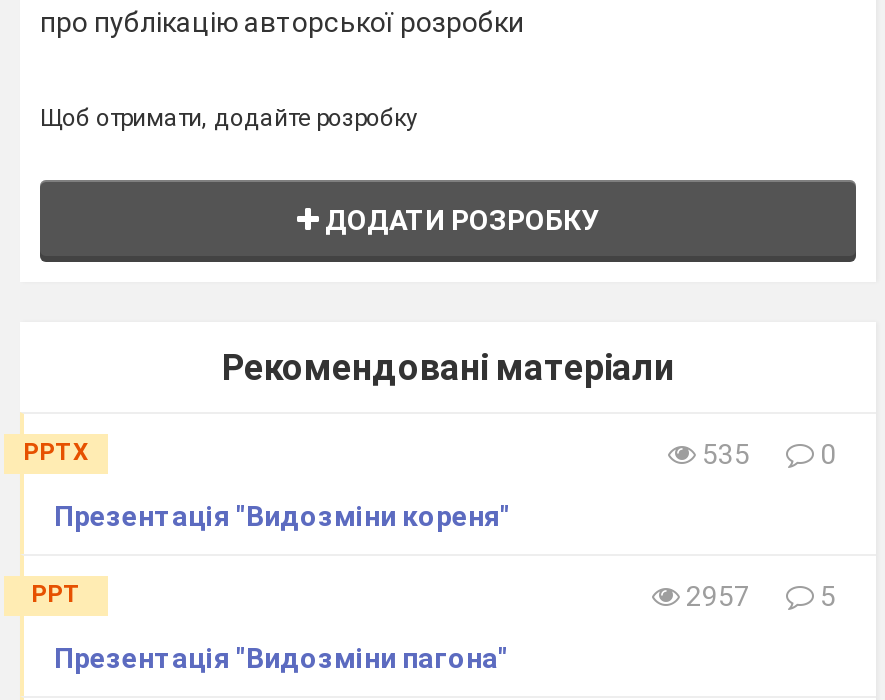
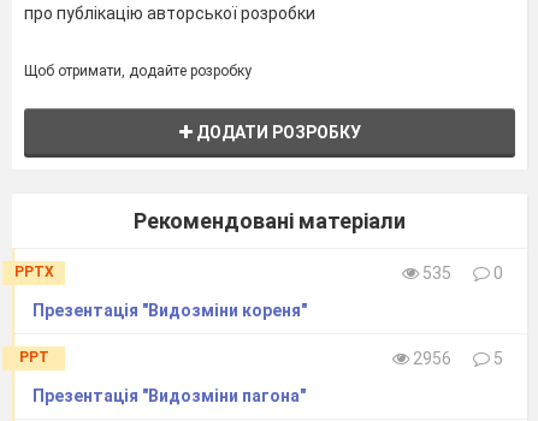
- 2957 5
+ 2956 5
